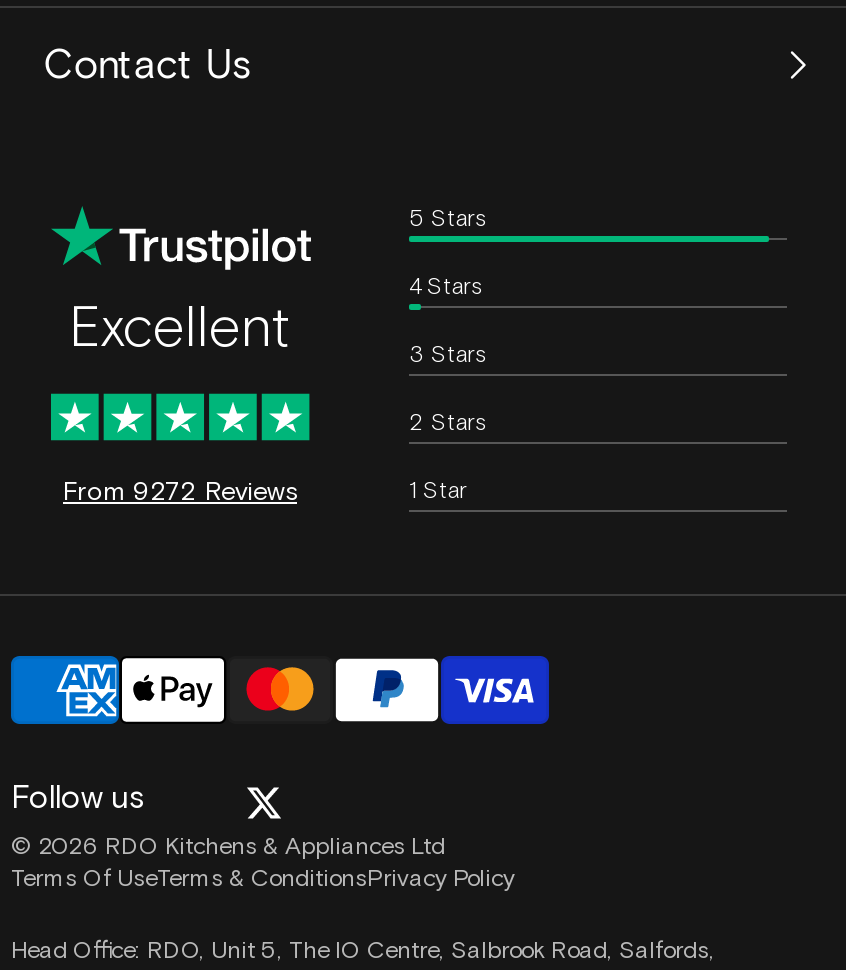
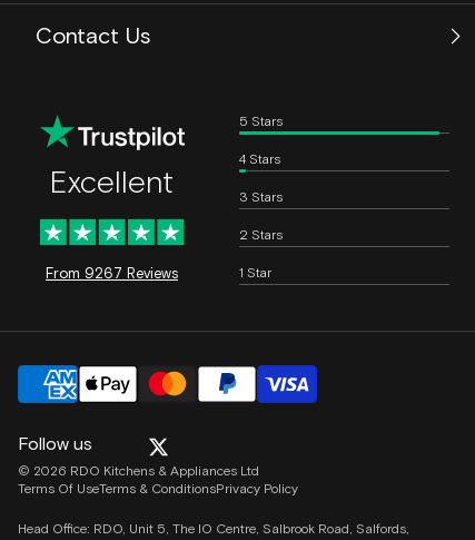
- From 9272 Reviews
+ From 9267 Reviews
